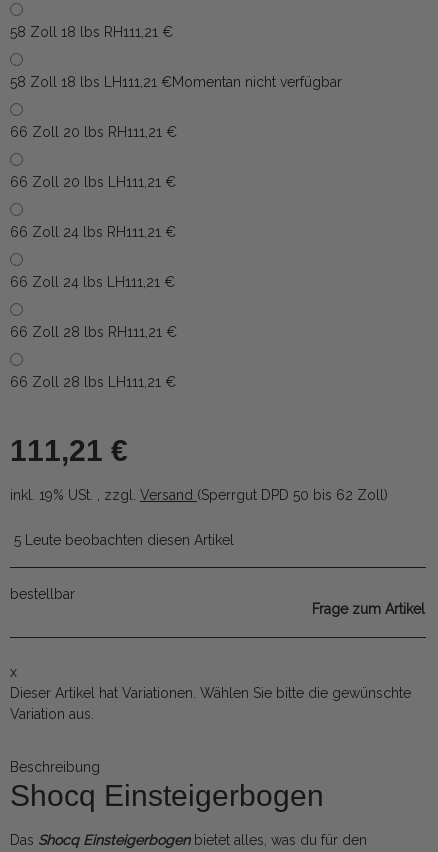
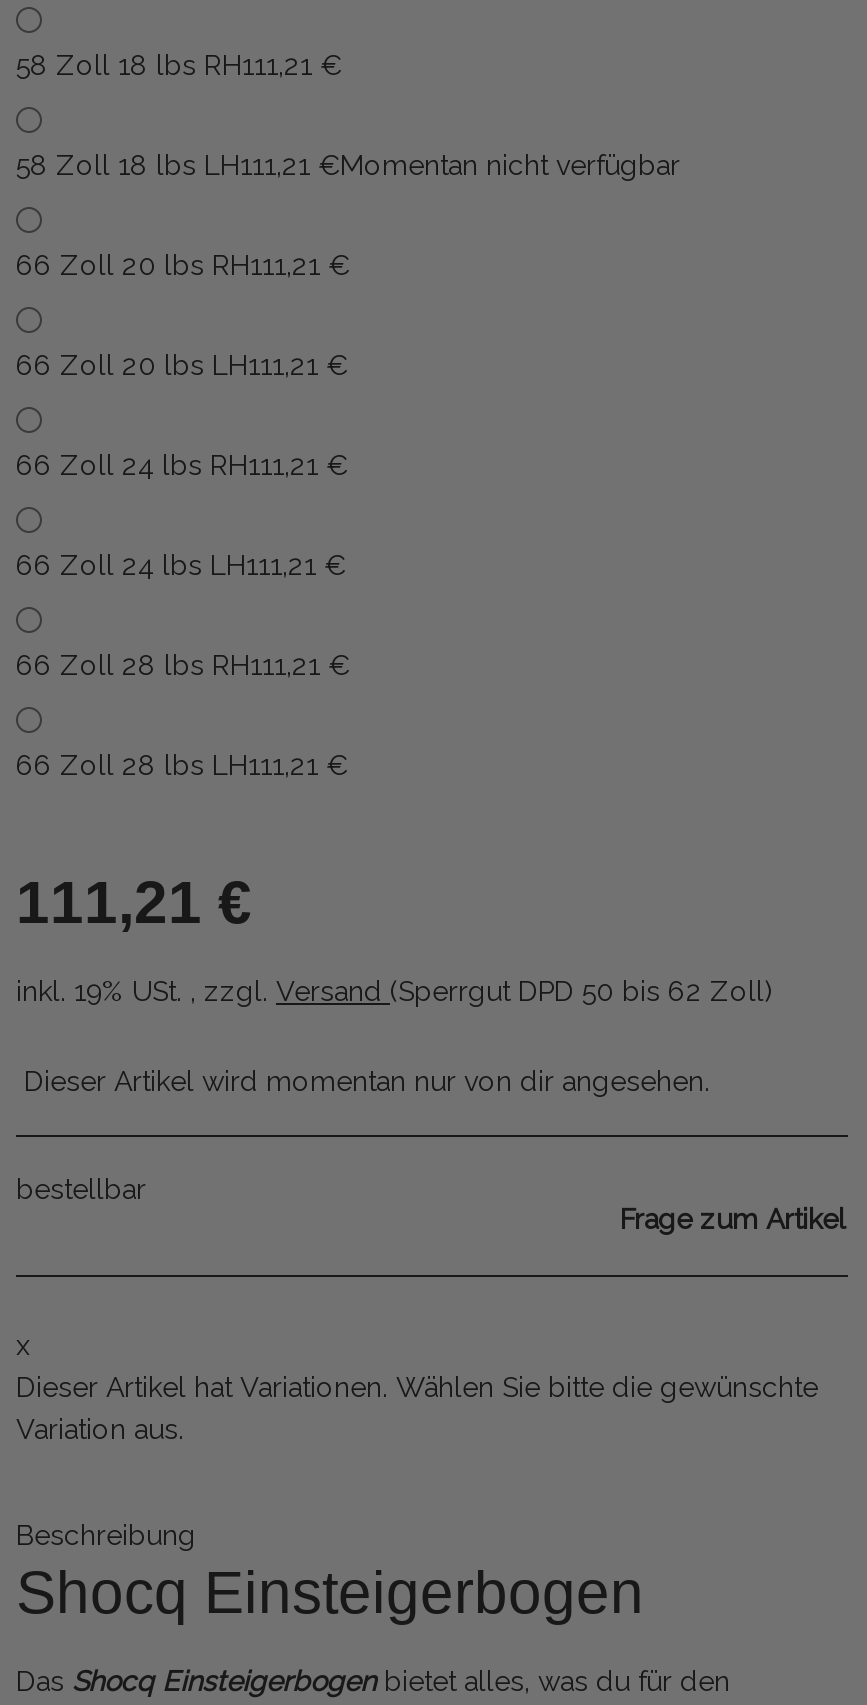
- 5 Leute beobachten diesen Artikel
+ Dieser Artikel wird momentan nur von dir angesehen.
